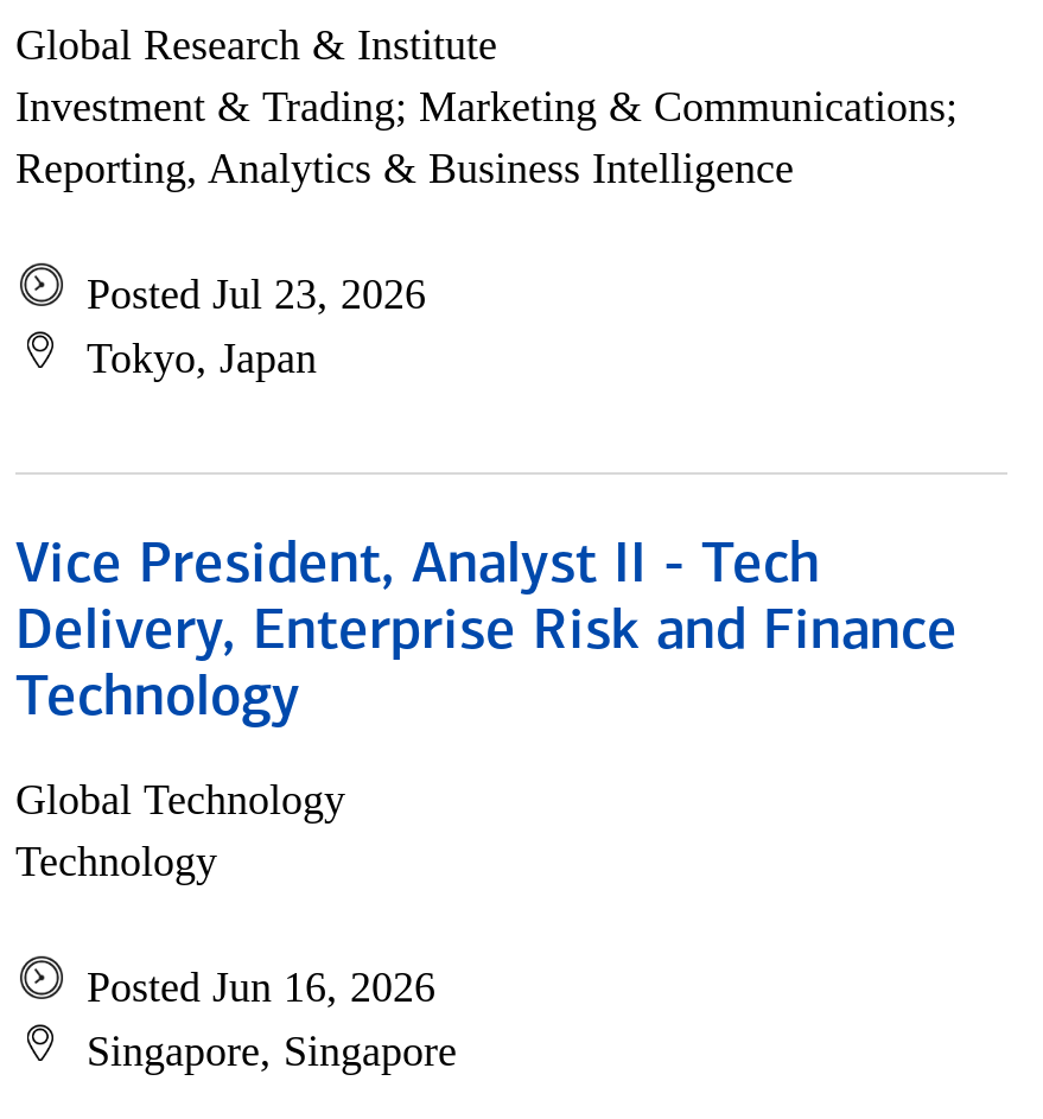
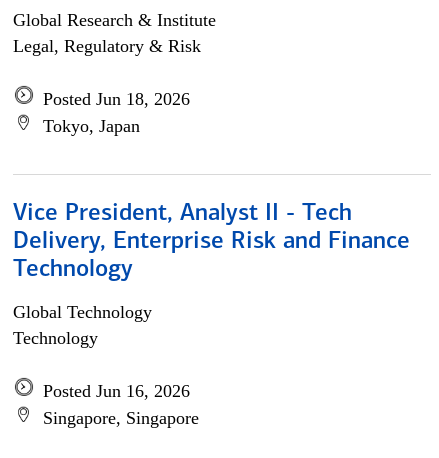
- Investment & Trading; Marketing & Communications;
- Reporting, Analytics & Business Intelligence
+ Legal, Regulatory & Risk

- Posted Jul 23, 2026
+ Posted Jun 18, 2026
